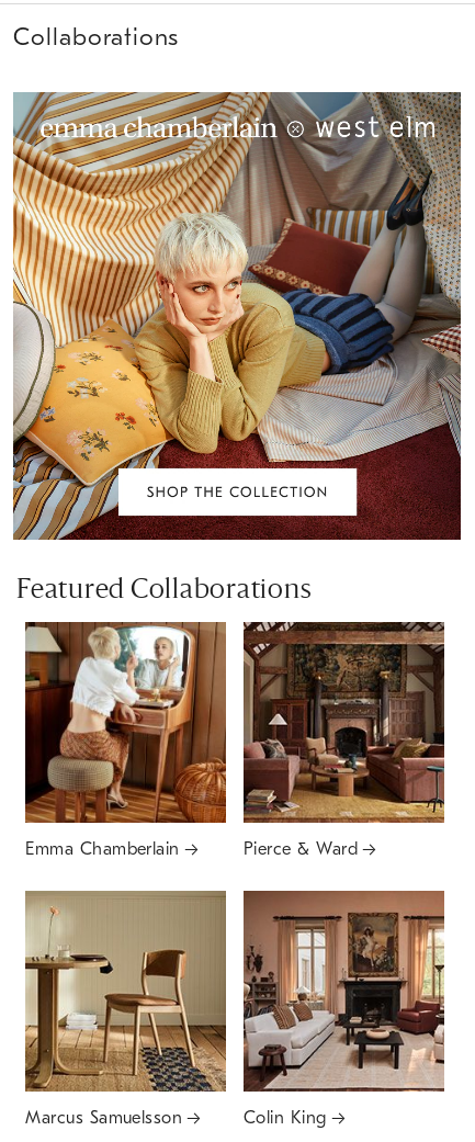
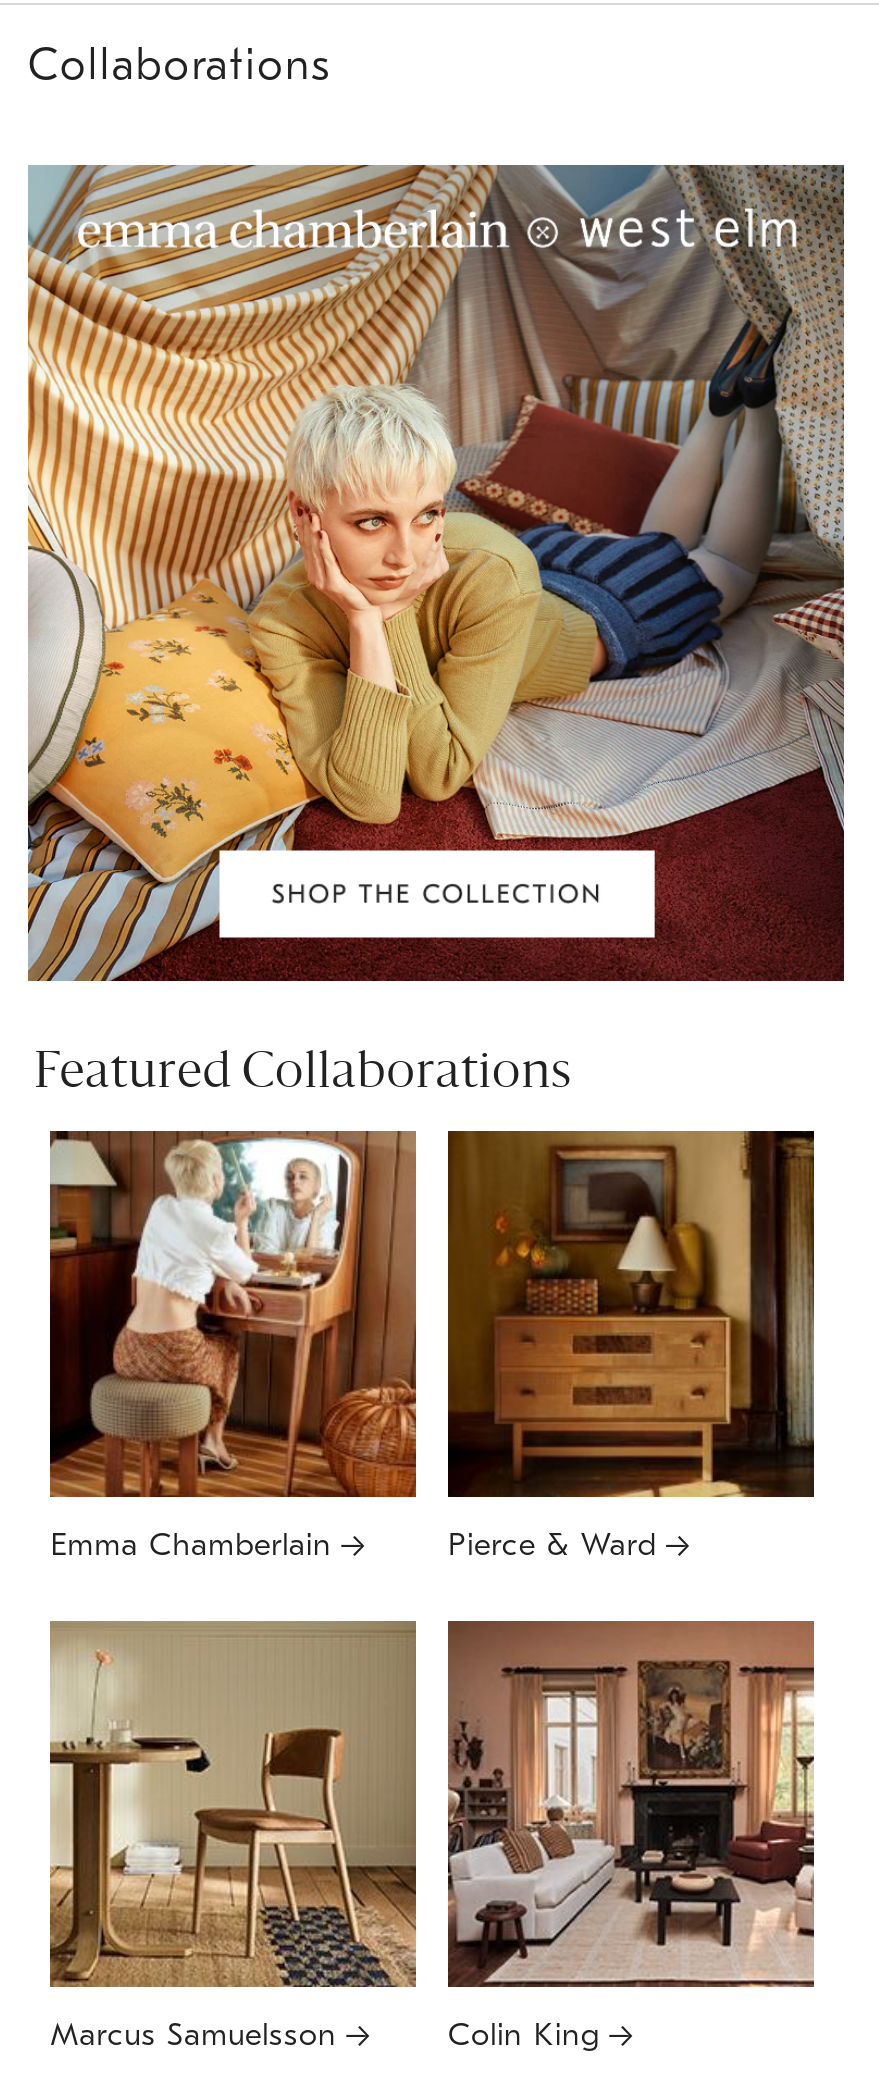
- [image]
+ [image]
